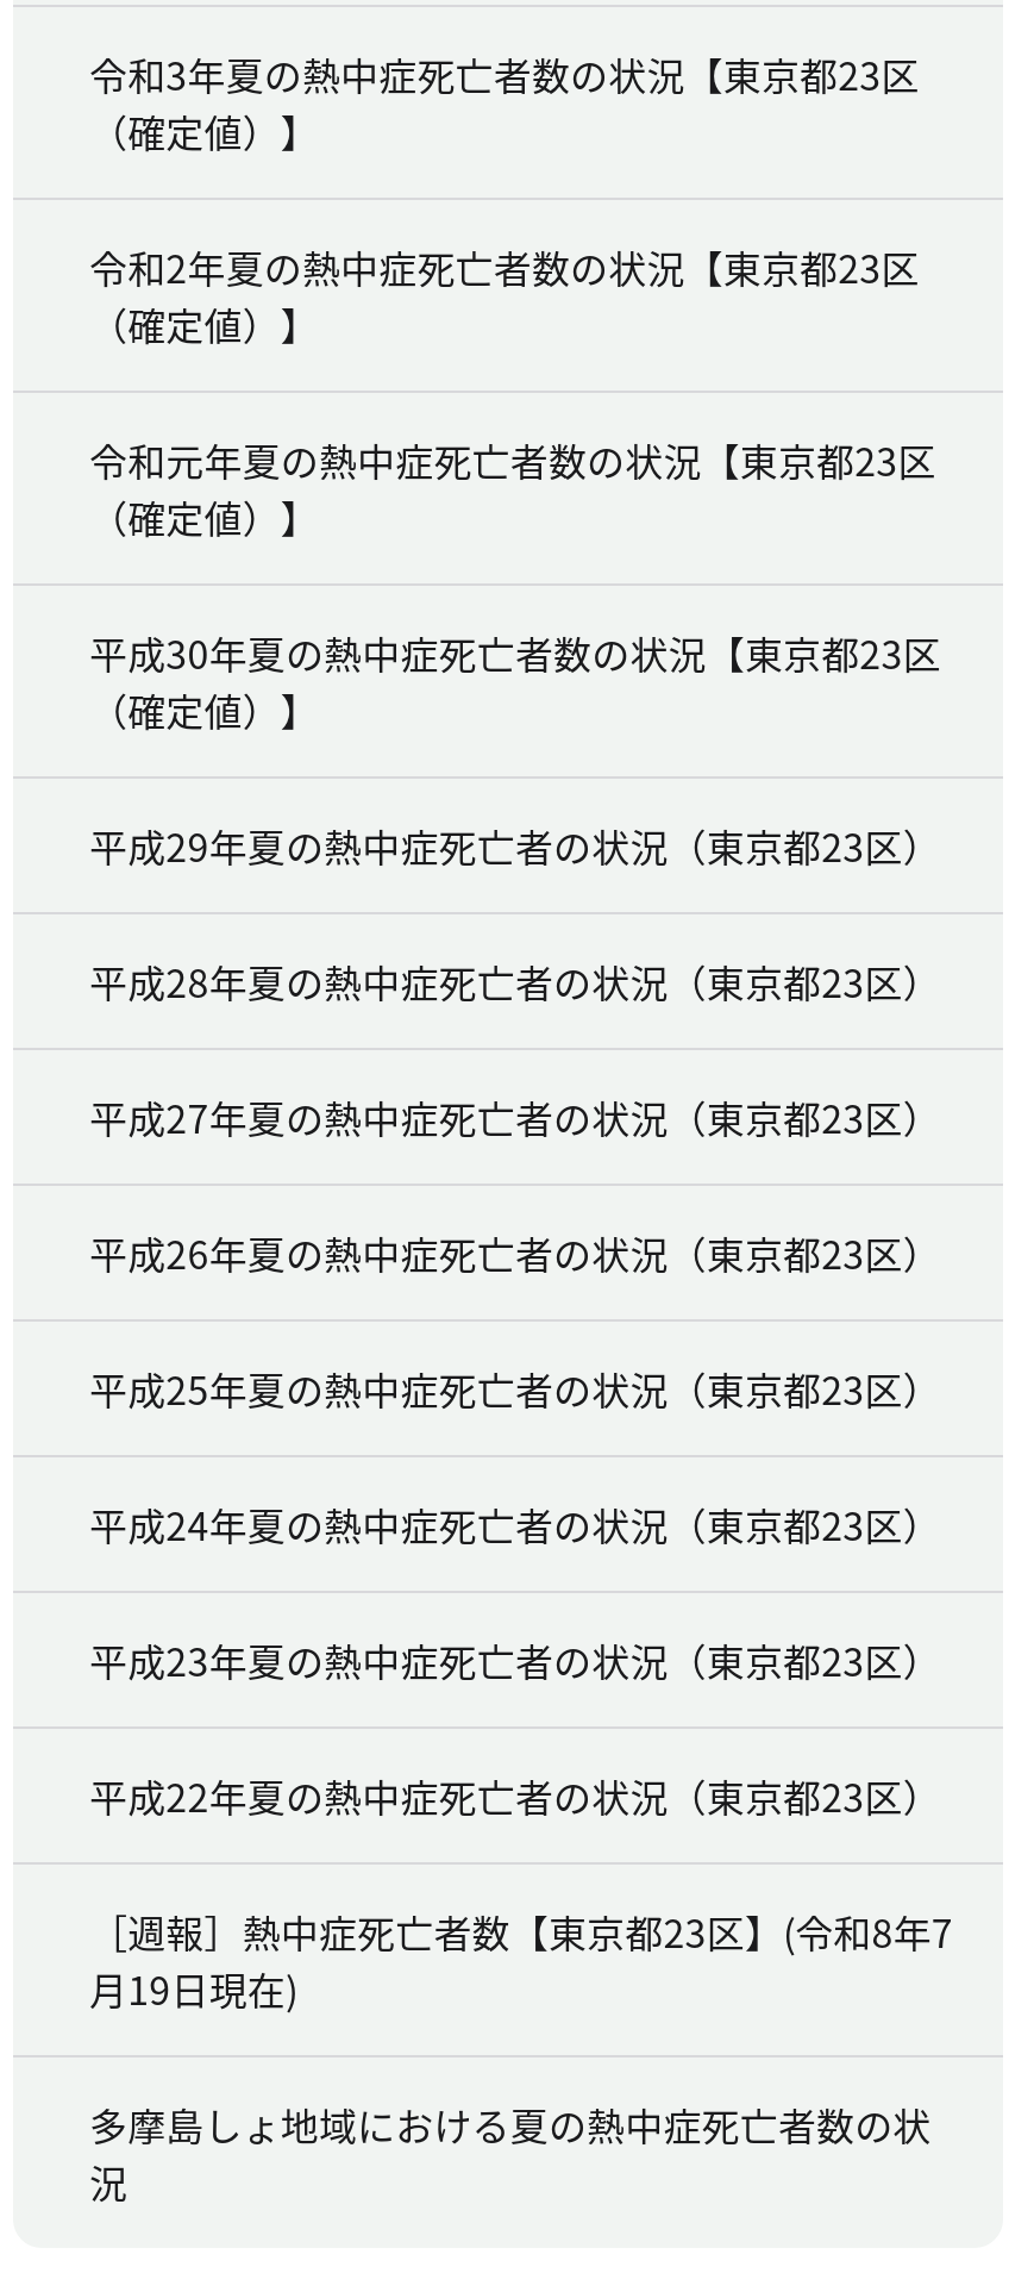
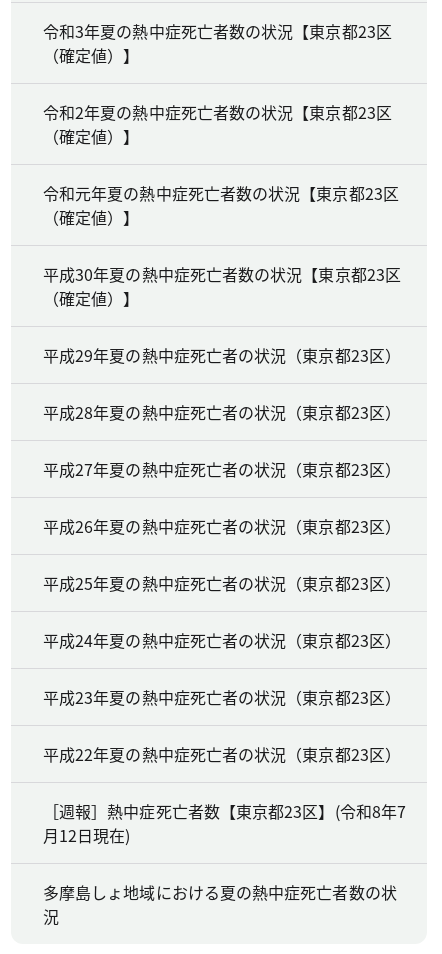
- 月19日現在)
+ 月12日現在)
